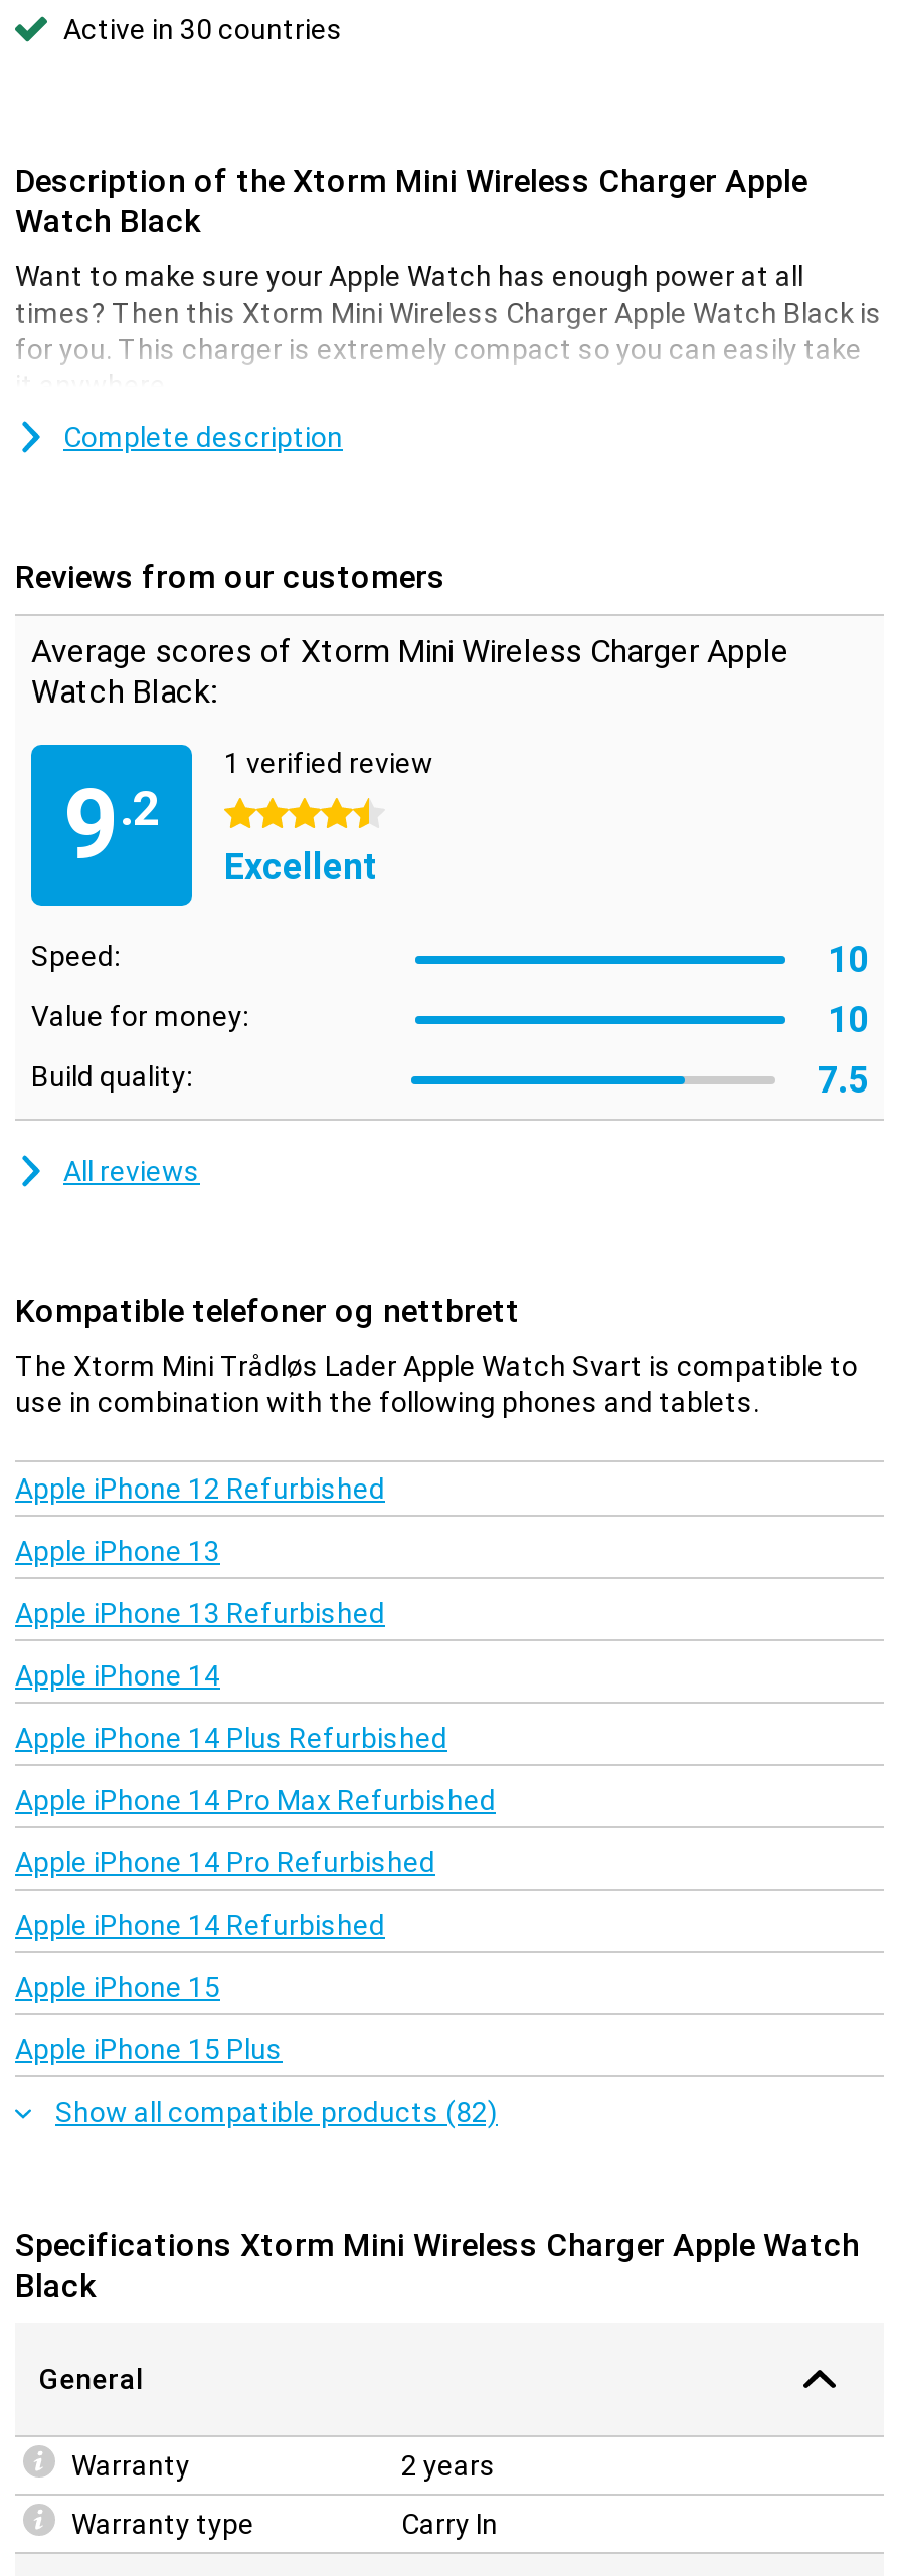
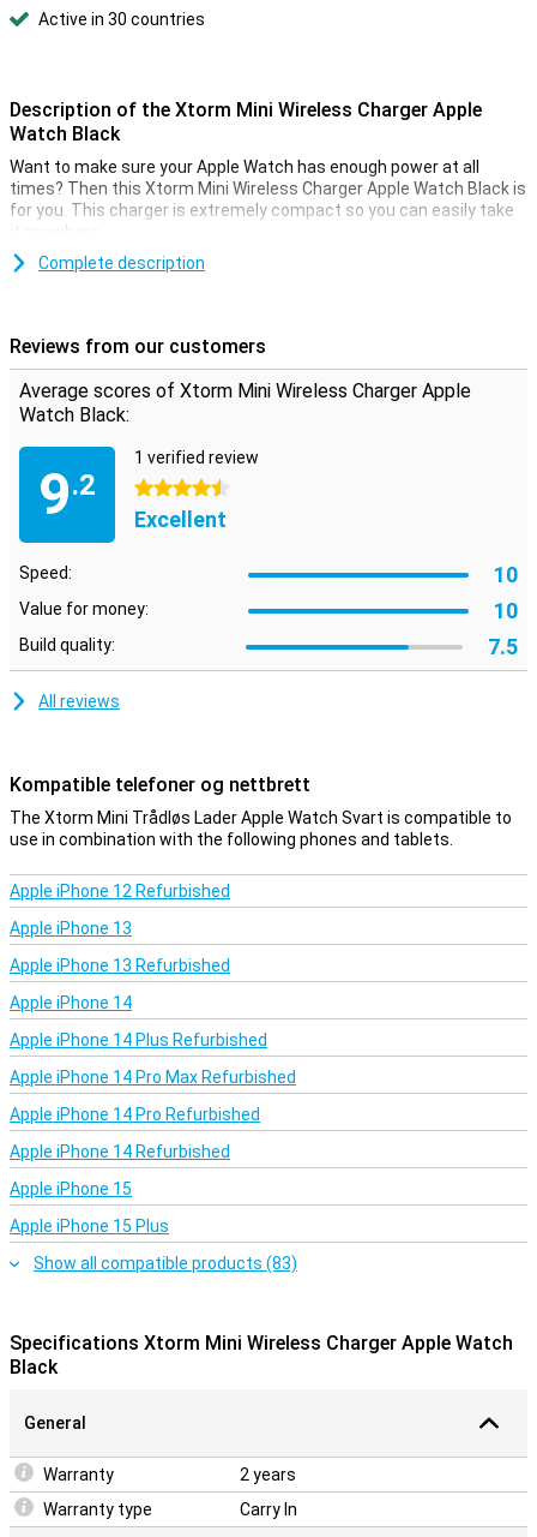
- Show all compatible products (82)
+ Show all compatible products (83)
